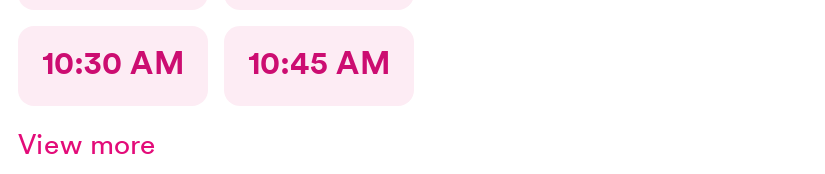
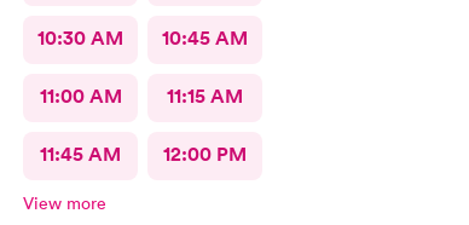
+ 11:00 AM
+ 11:15 AM
+ 11:45 AM
+ 12:00 PM
